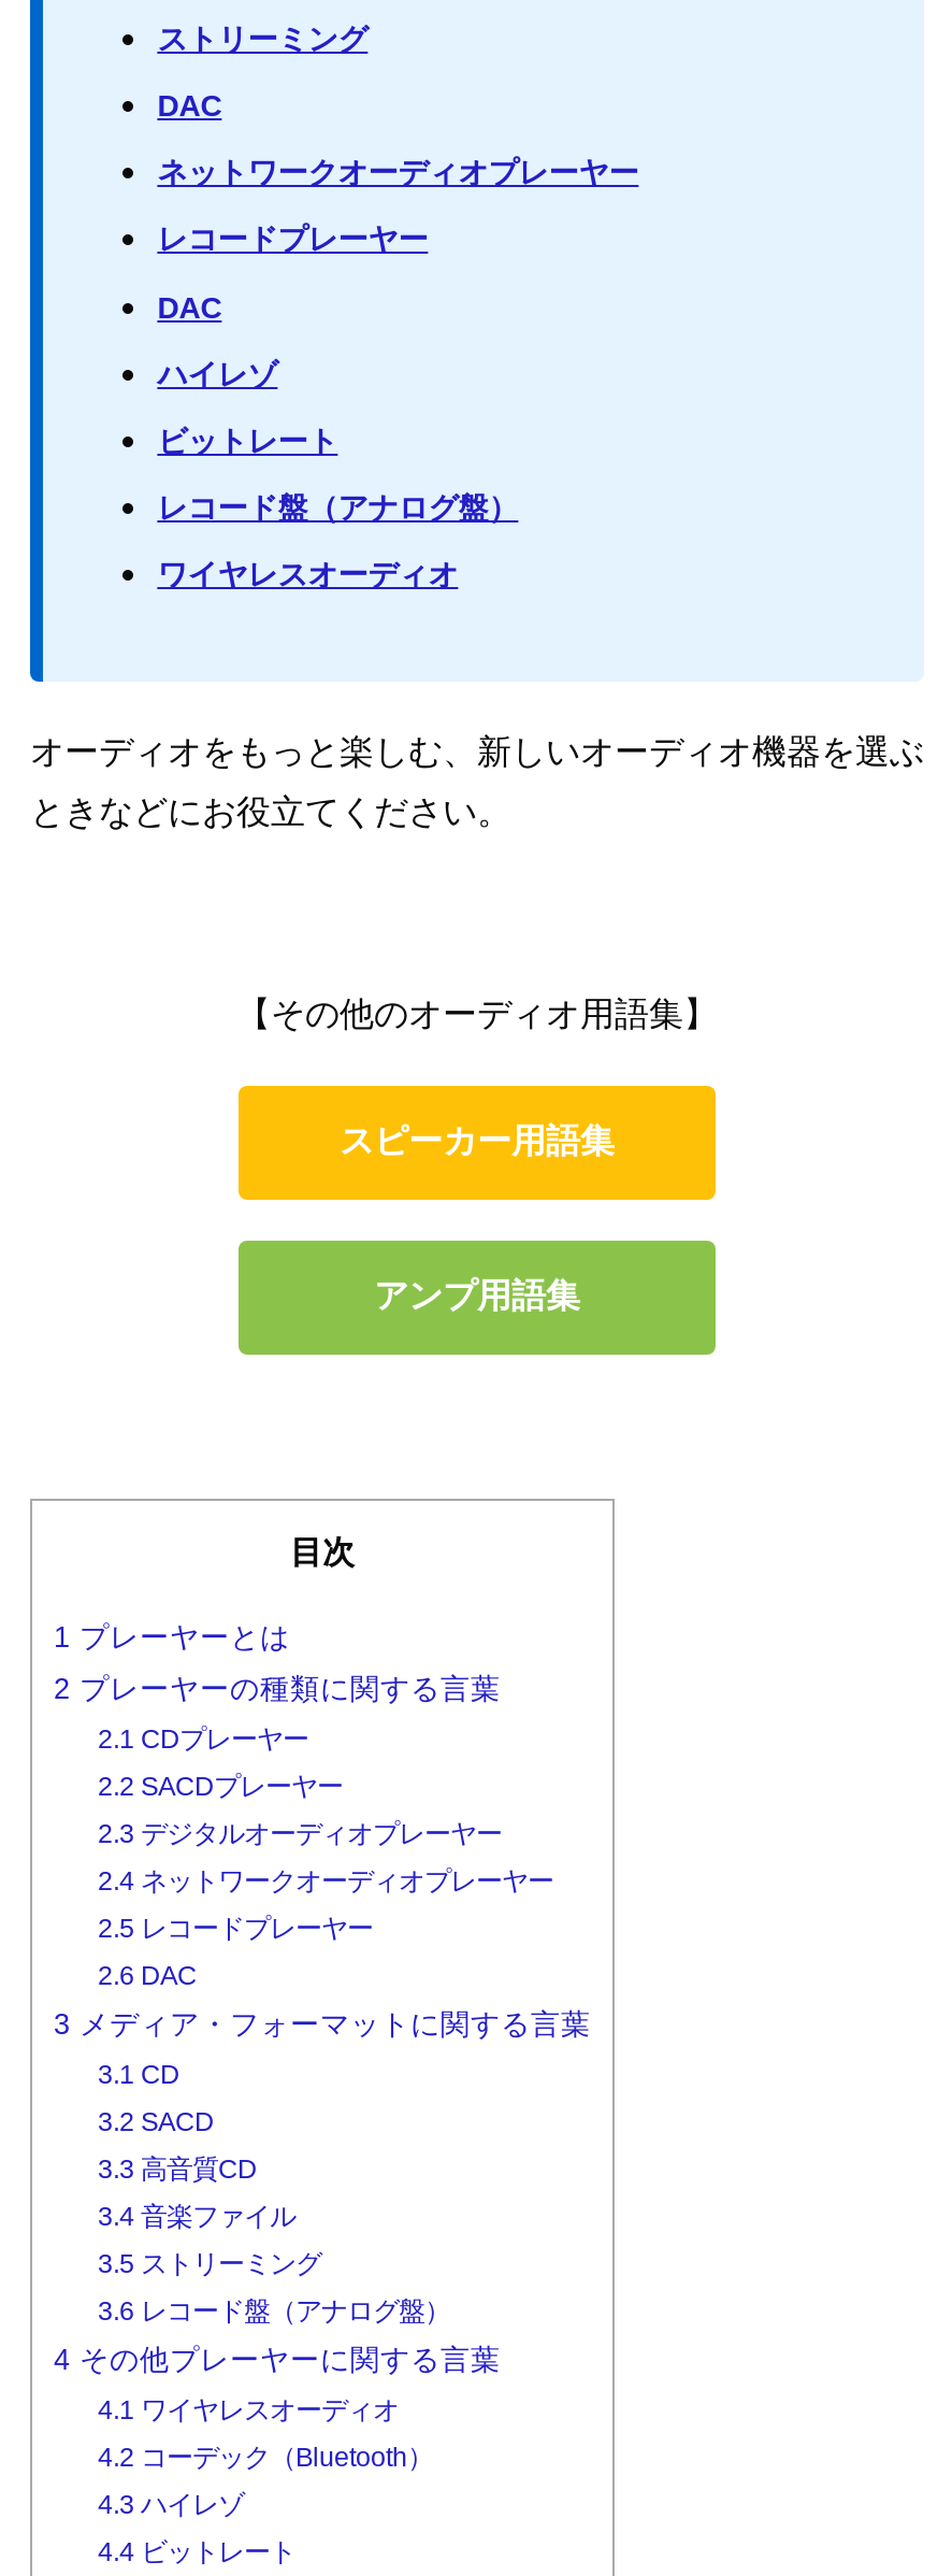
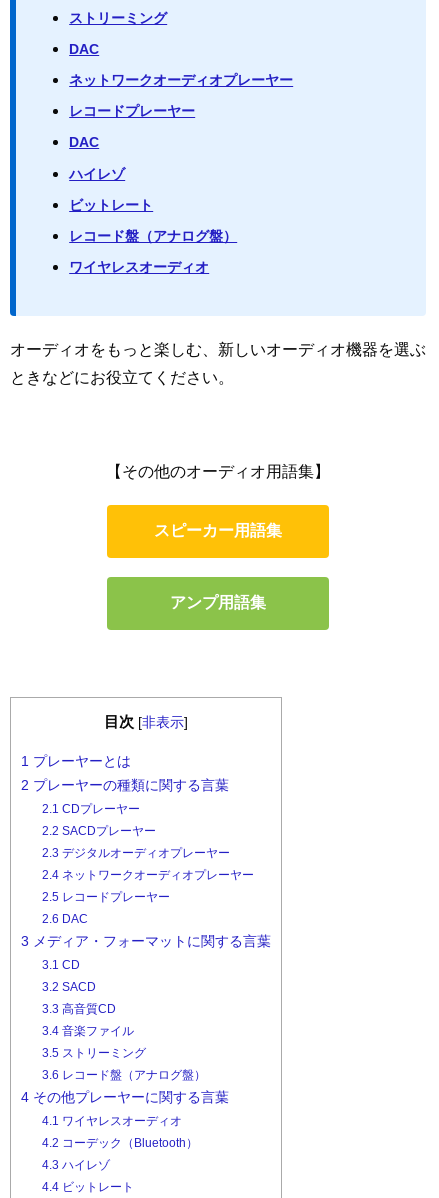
- 目次
+ 目次 [非表示]
